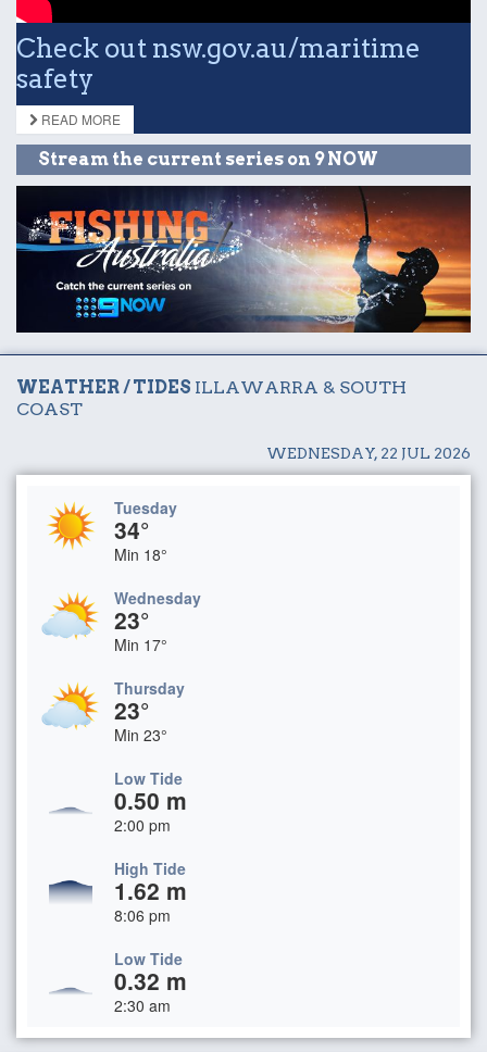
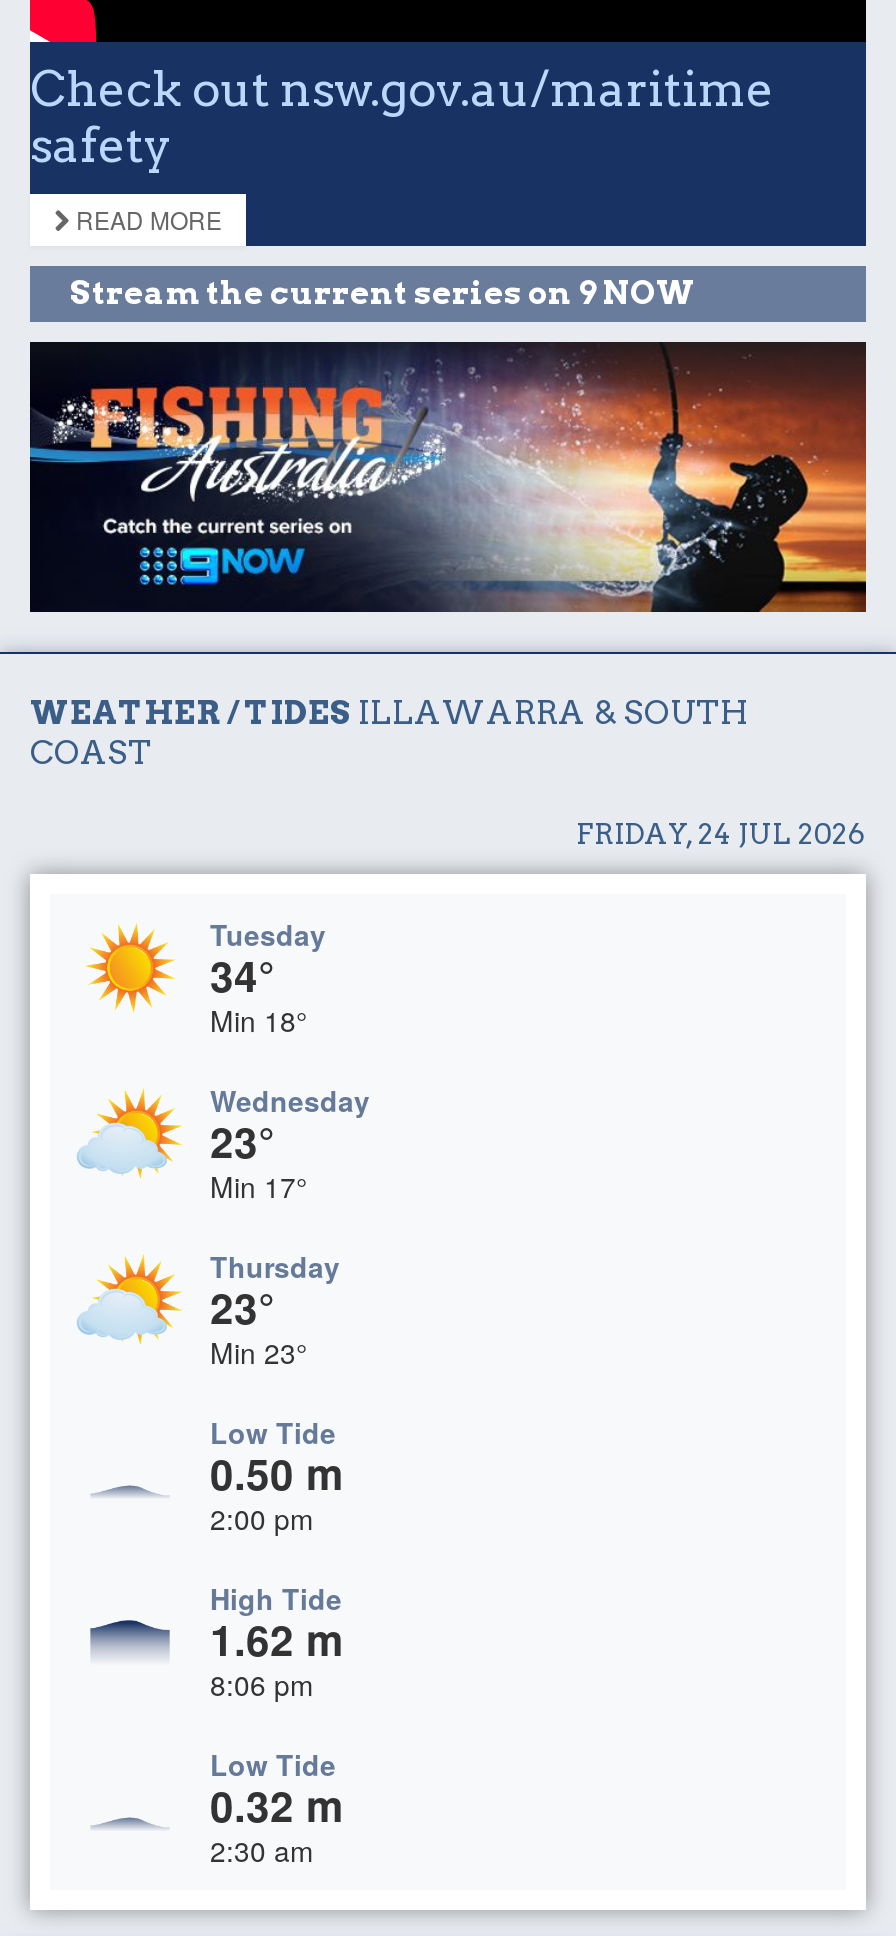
- WEDNESDAY, 22 JUL 2026
+ FRIDAY, 24 JUL 2026
